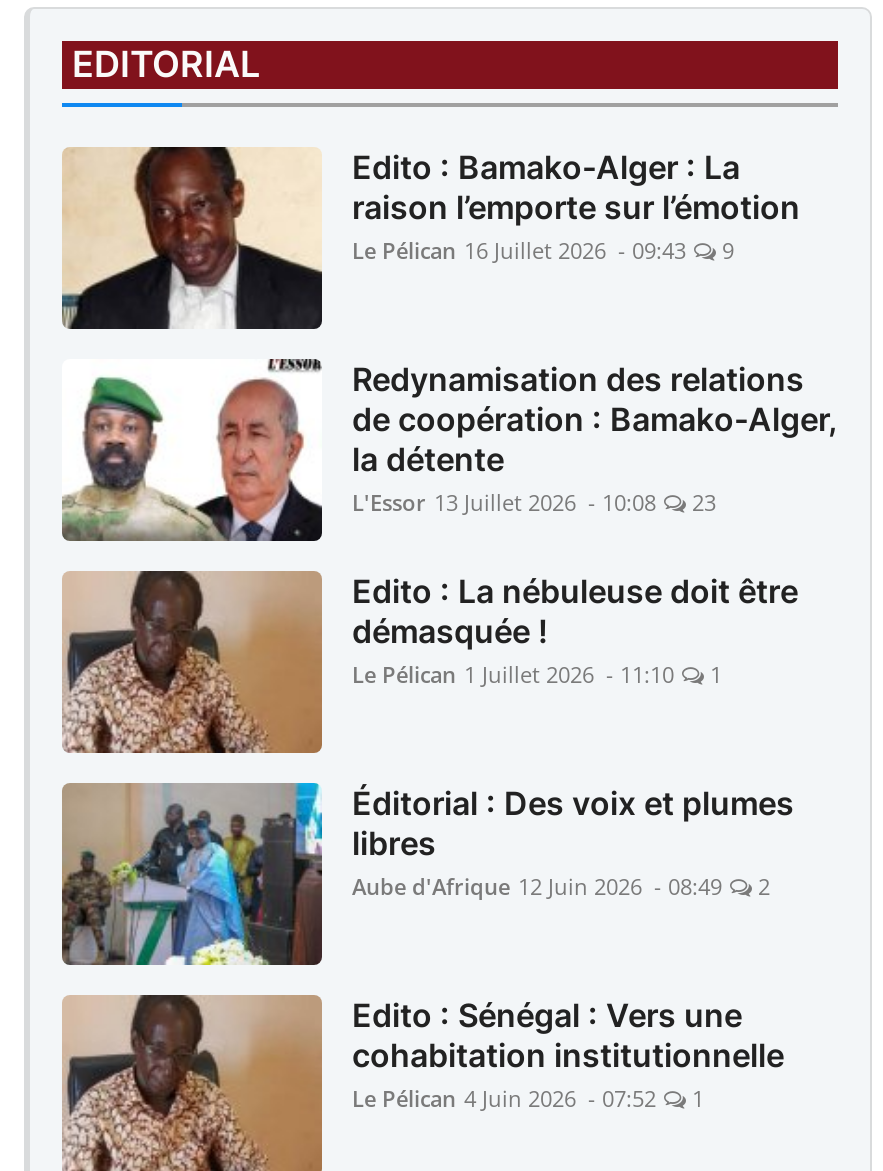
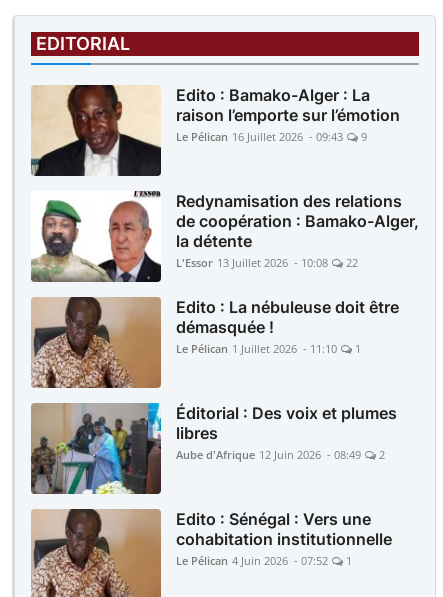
- L'Essor 13 Juillet 2026 - 10:08 23
+ L'Essor 13 Juillet 2026 - 10:08 22
